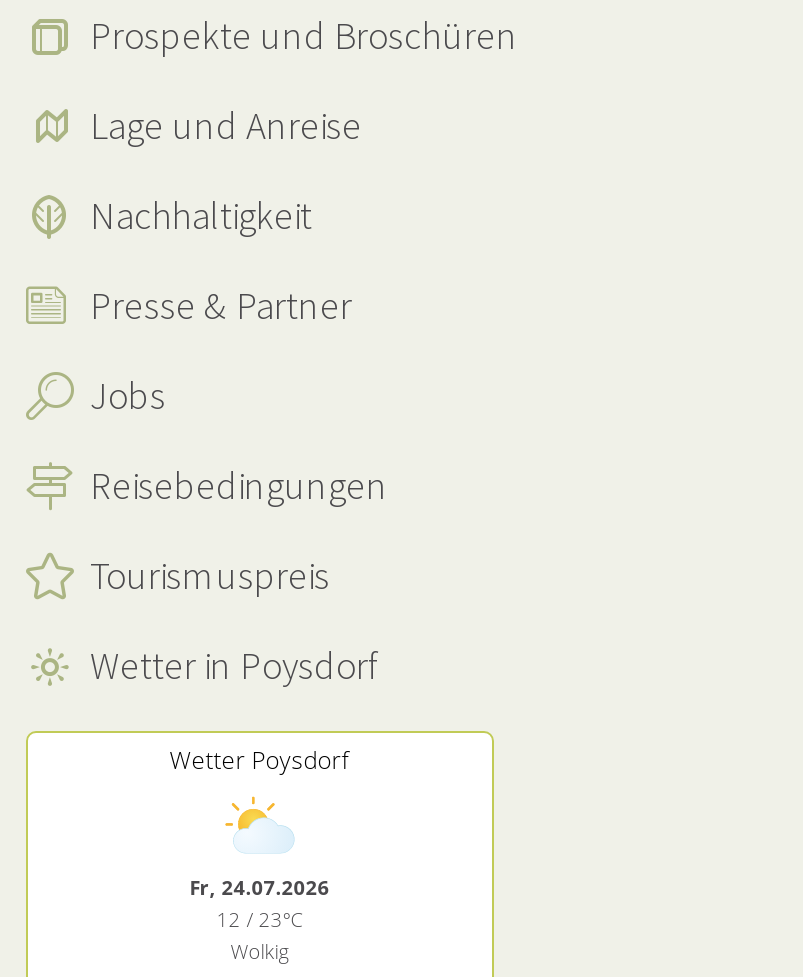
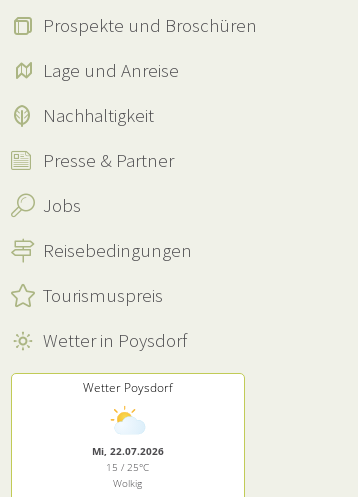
- Fr, 24.07.2026
- 12 / 23°C
+ Mi, 22.07.2026
+ 15 / 25°C
